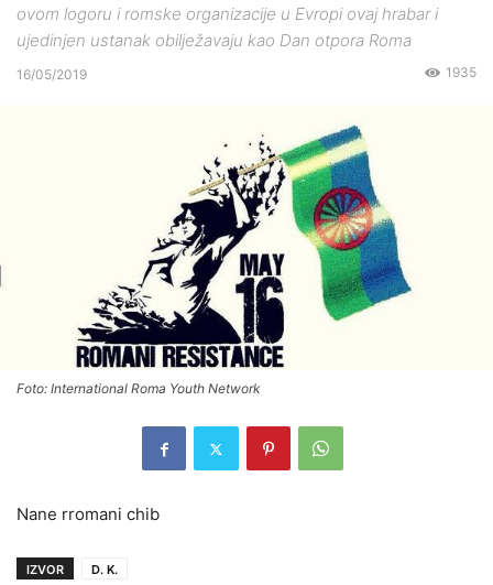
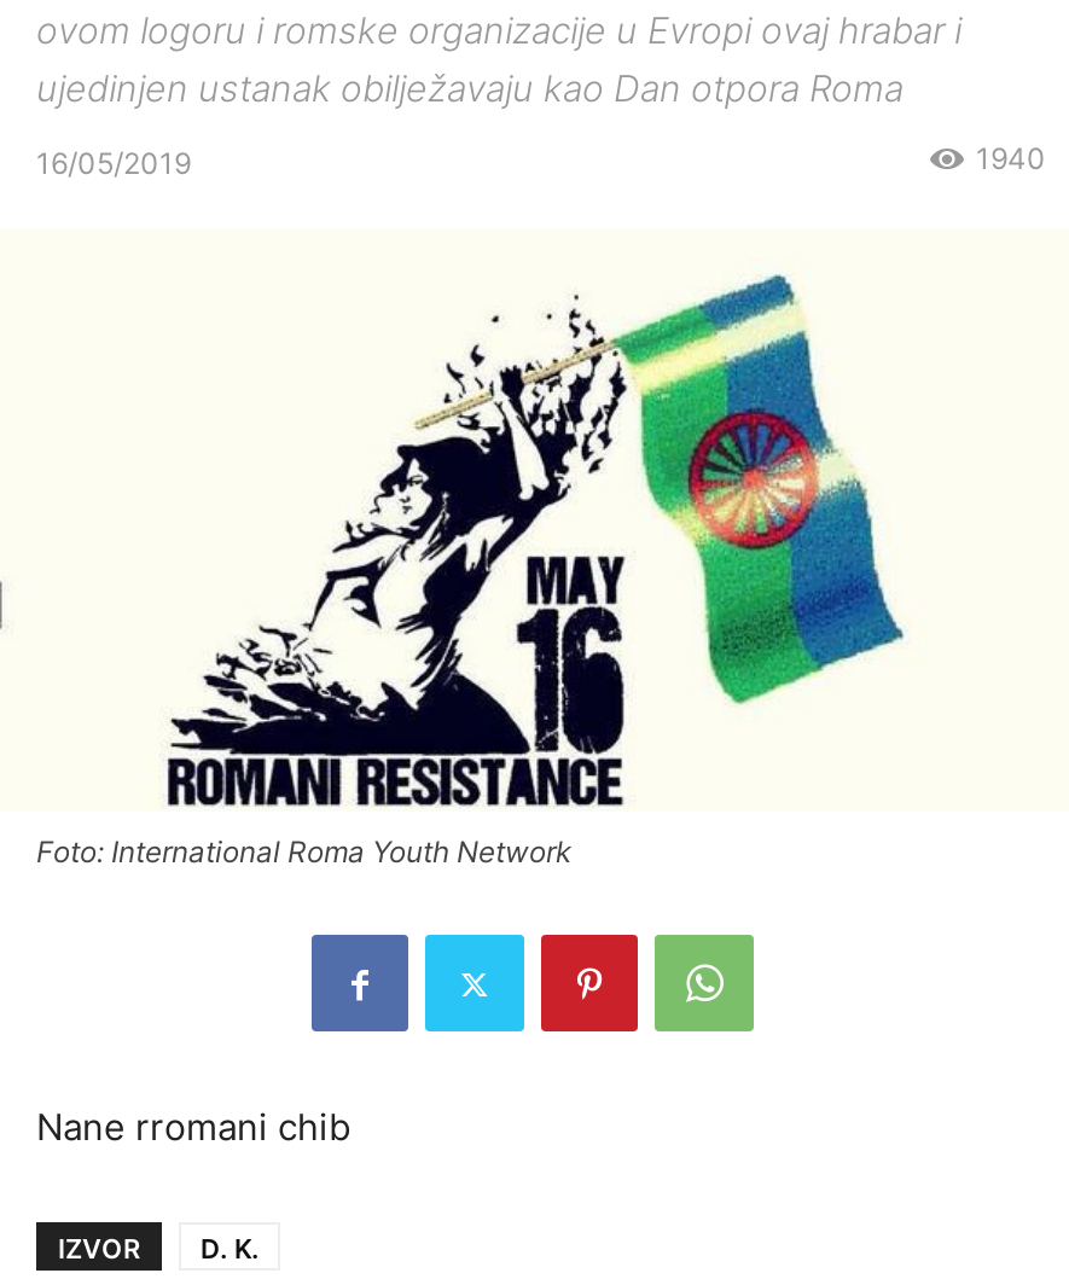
- 1935
+ 1940
